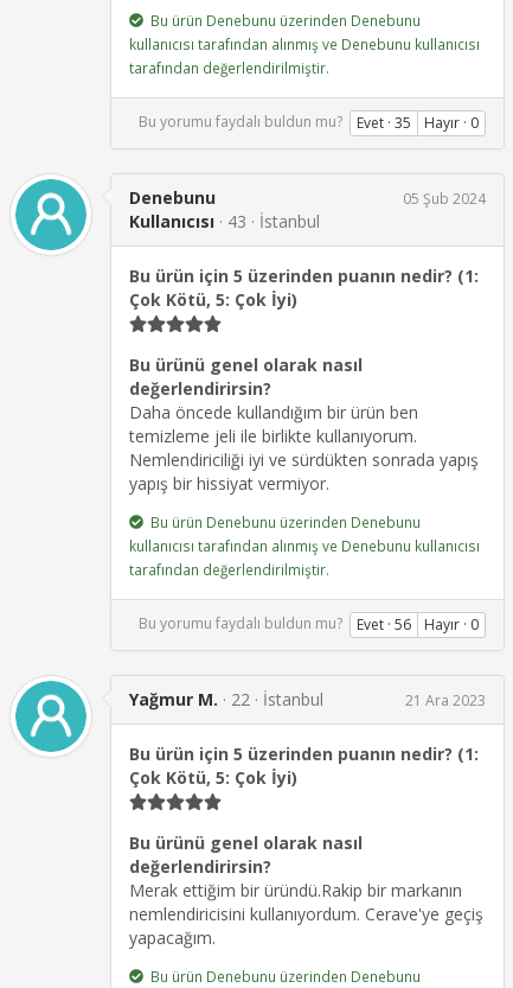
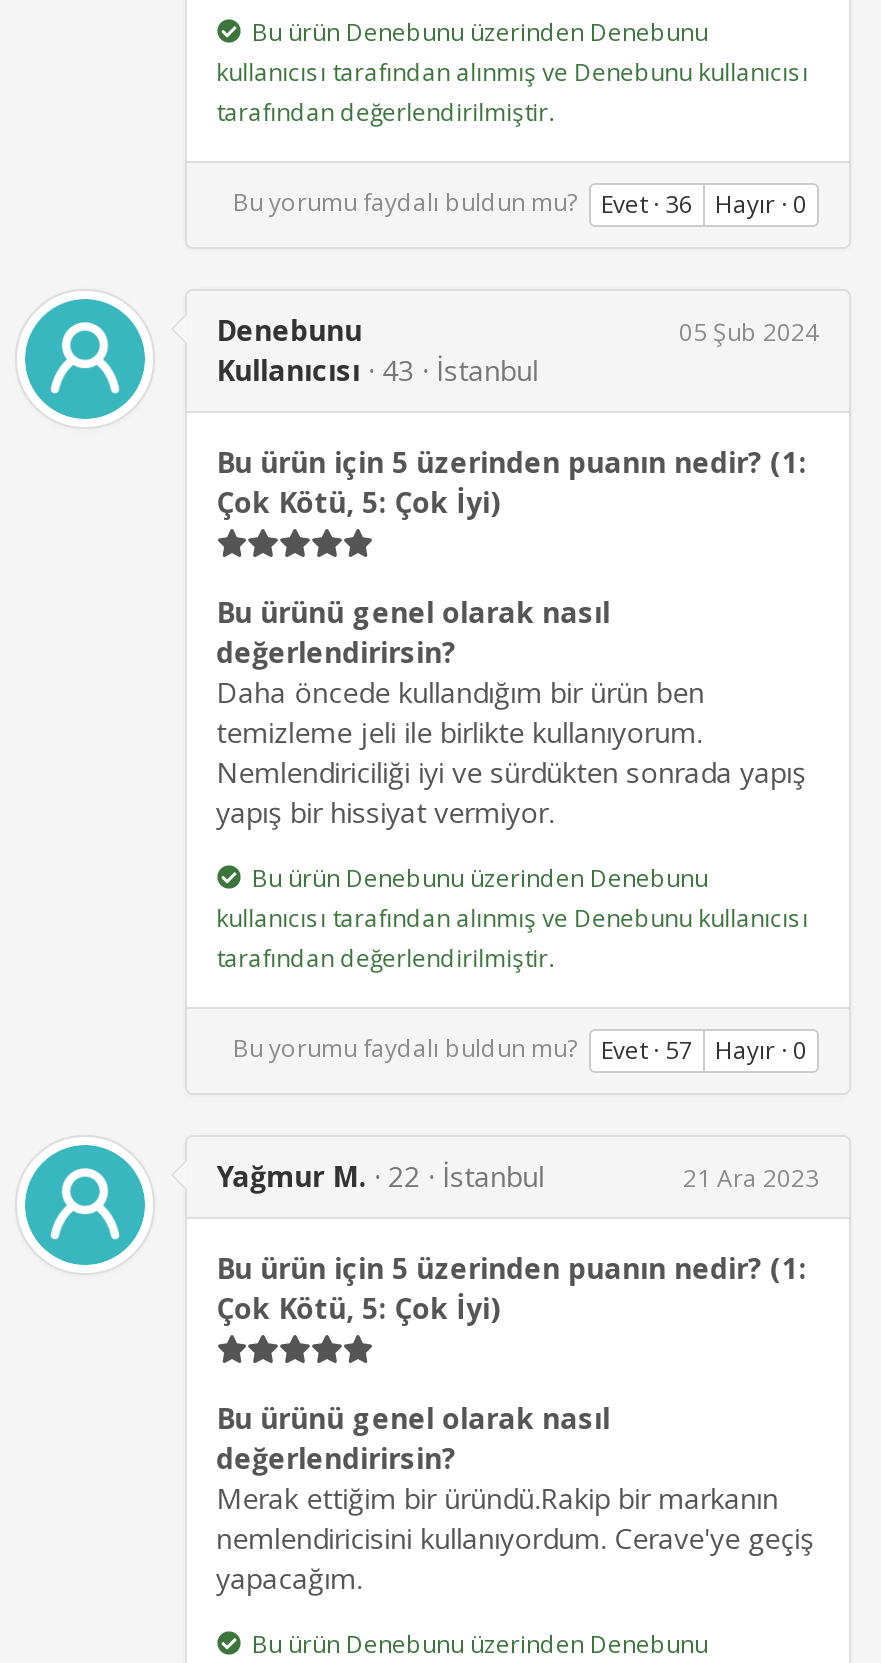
- Bu yorumu faydalı buldun mu? Evet · 35
+ Bu yorumu faydalı buldun mu? Evet · 36

- Bu yorumu faydalı buldun mu? Evet · 56
+ Bu yorumu faydalı buldun mu? Evet · 57
